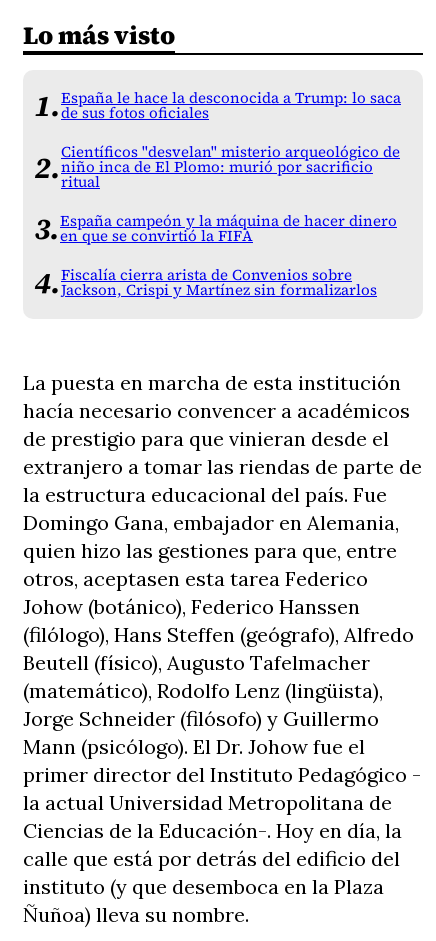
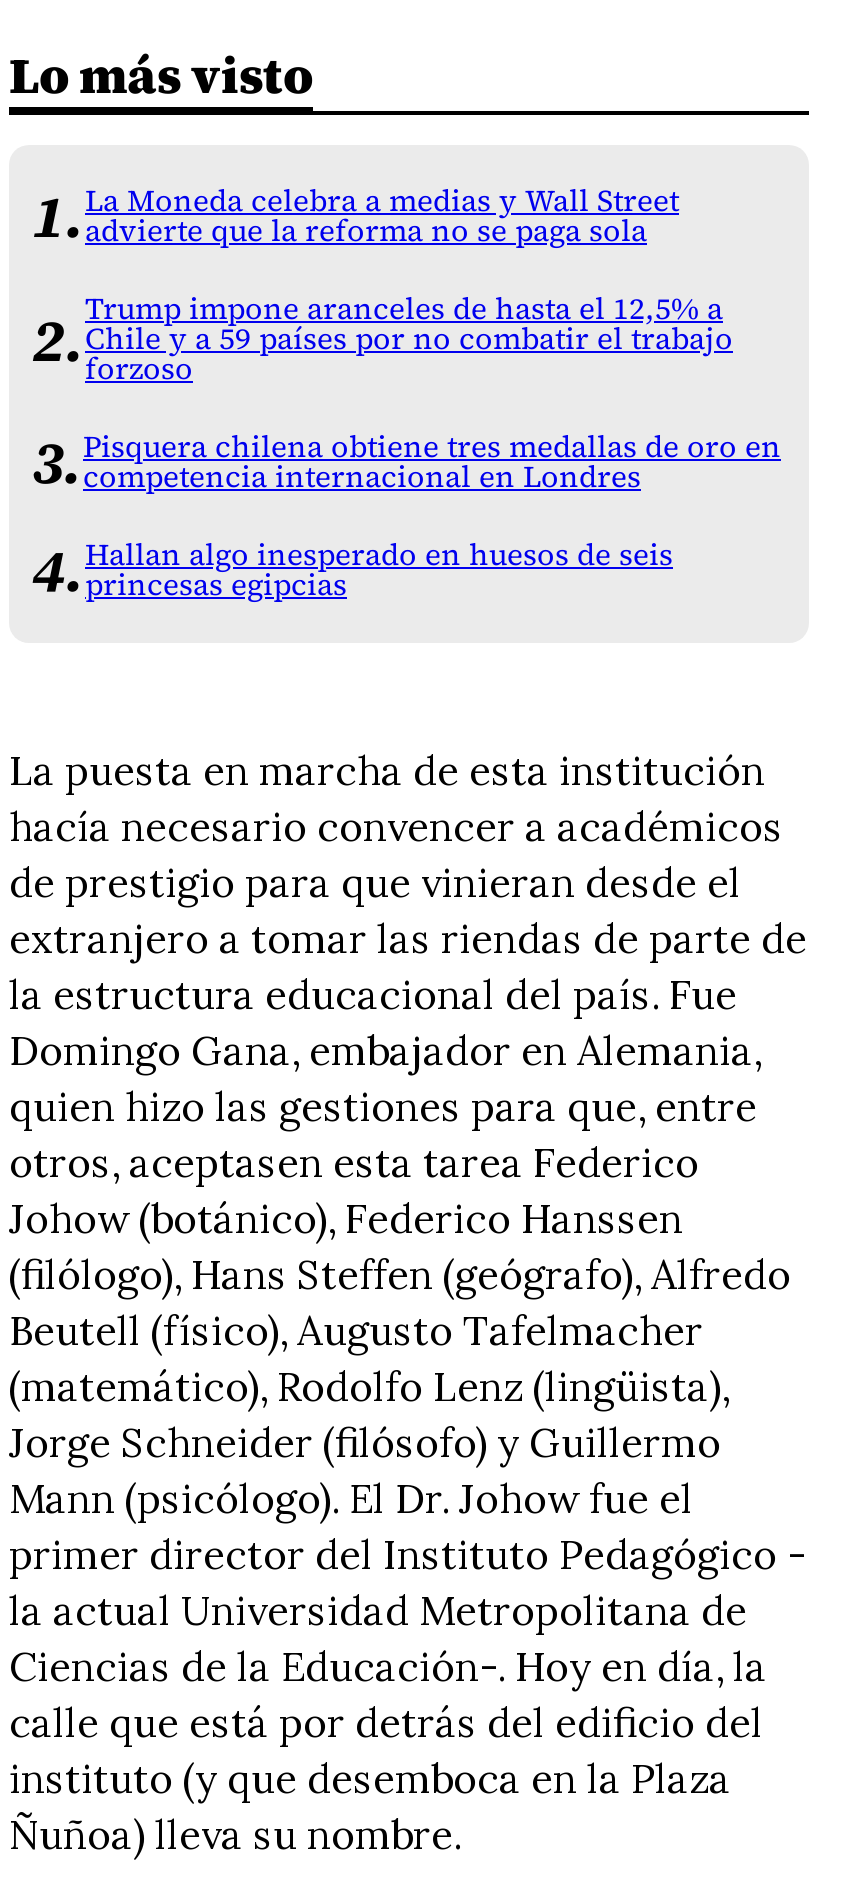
- España le hace la desconocida a Trump: lo saca
- de sus fotos oficiales
+ La Moneda celebra a medias y Wall Street
+ advierte que la reforma no se paga sola

- Científicos "desvelan" misterio arqueológico de
- niño inca de El Plomo: murió por sacrificio
- ritual
+ Trump impone aranceles de hasta el 12,5% a
+ Chile y a 59 países por no combatir el trabajo
+ forzoso

- España campeón y la máquina de hacer dinero
- en que se convirtió la FIFA
+ Pisquera chilena obtiene tres medallas de oro en
+ competencia internacional en Londres

- Fiscalía cierra arista de Convenios sobre
- Jackson, Crispi y Martínez sin formalizarlos
+ Hallan algo inesperado en huesos de seis
+ princesas egipcias
